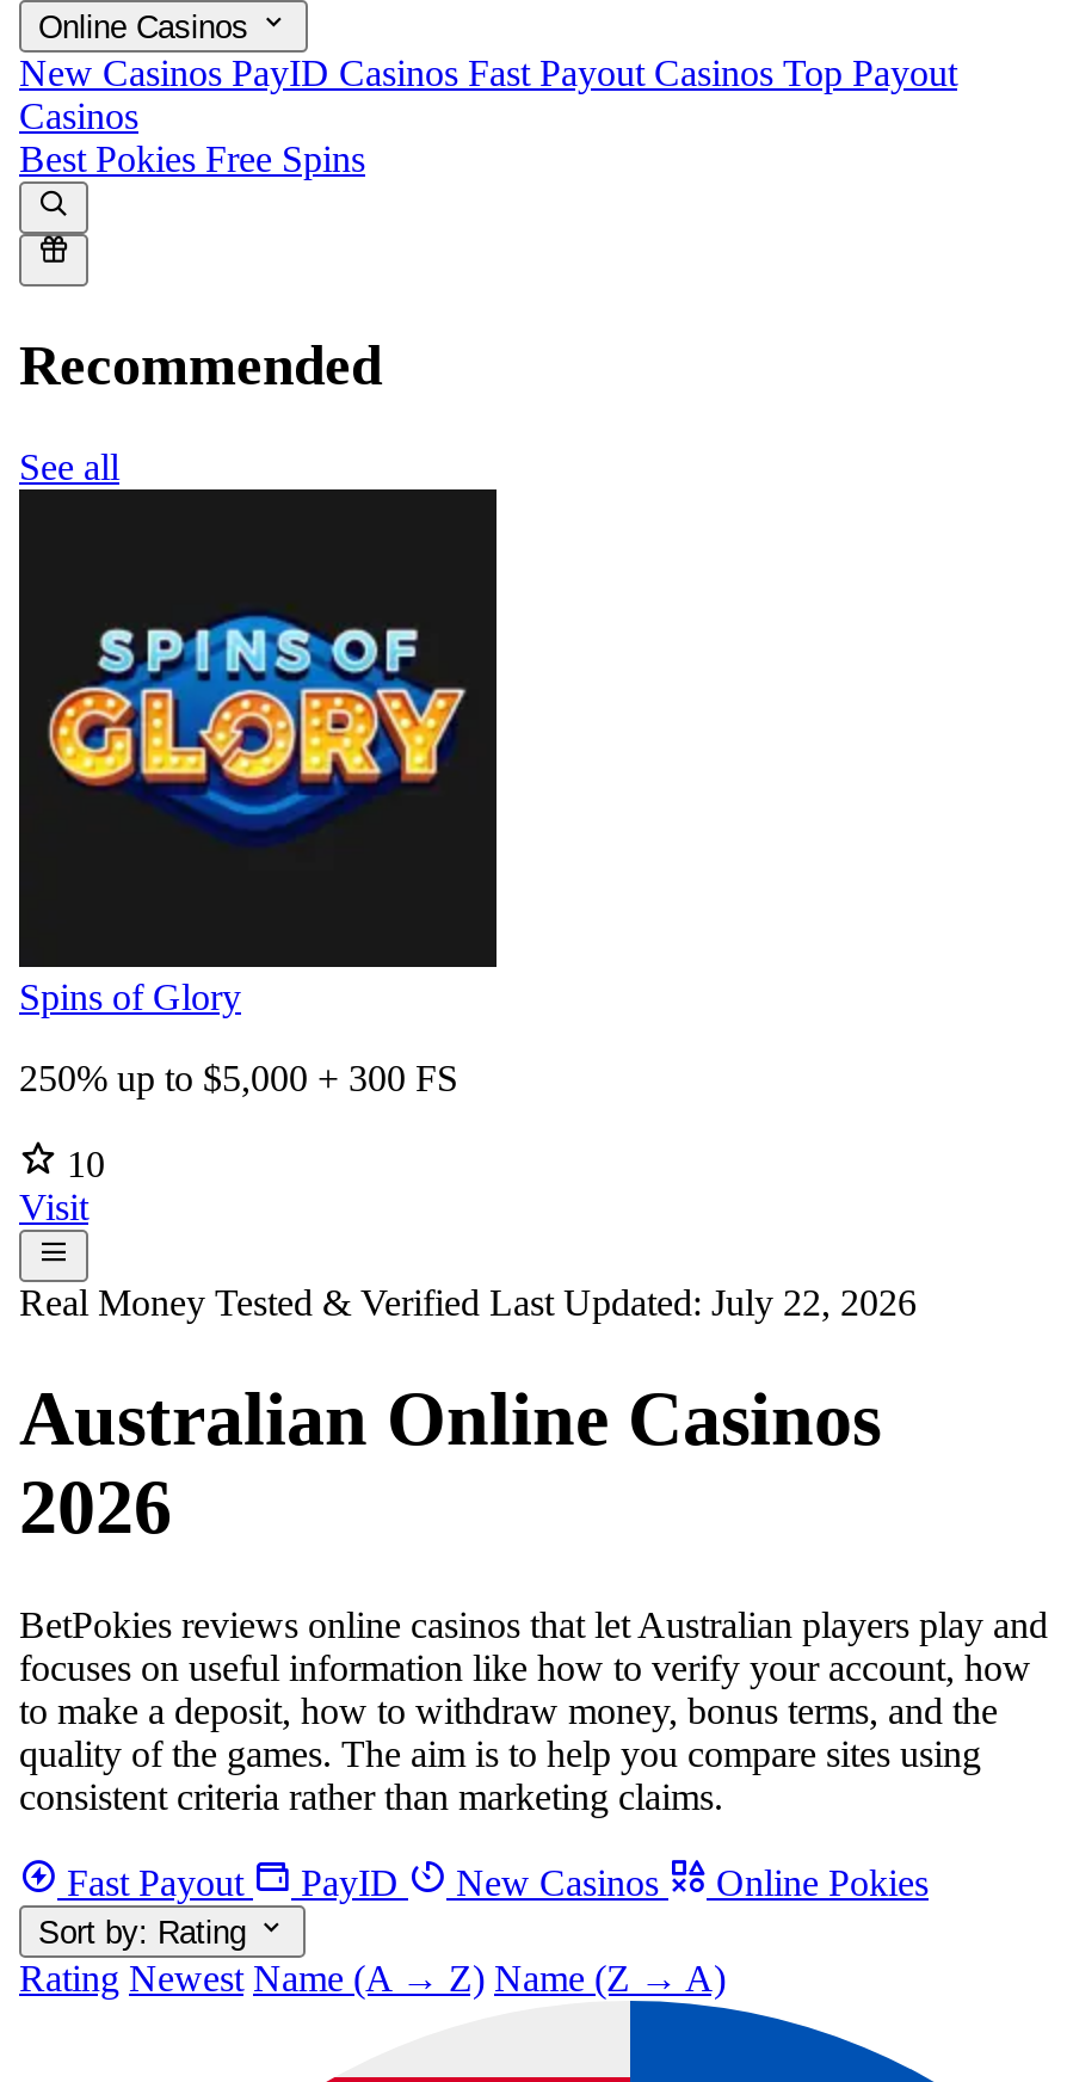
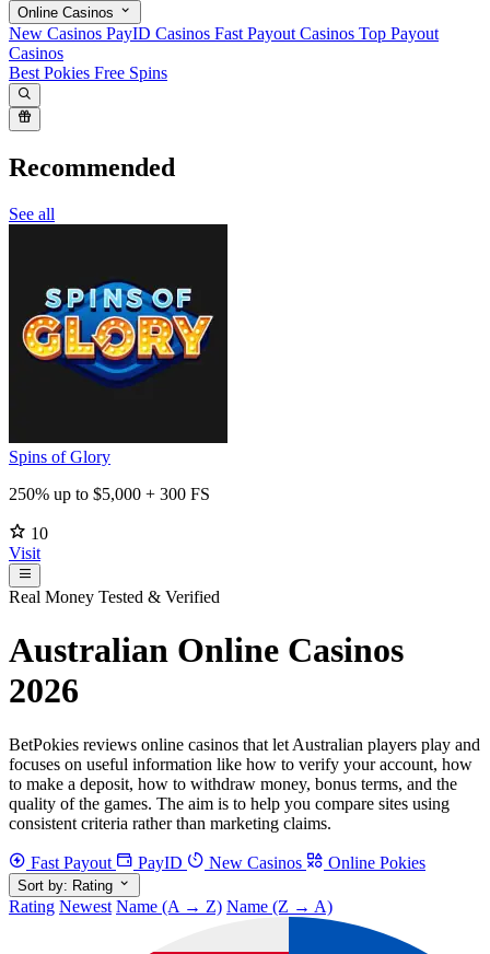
- Real Money Tested & Verified Last Updated: July 22, 2026
+ Real Money Tested & Verified
